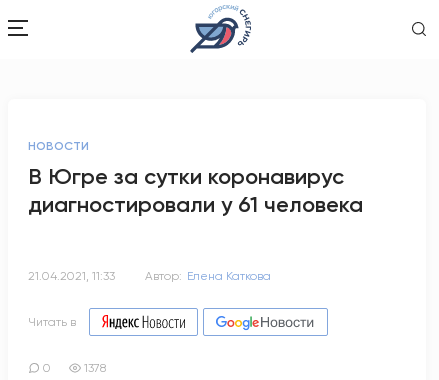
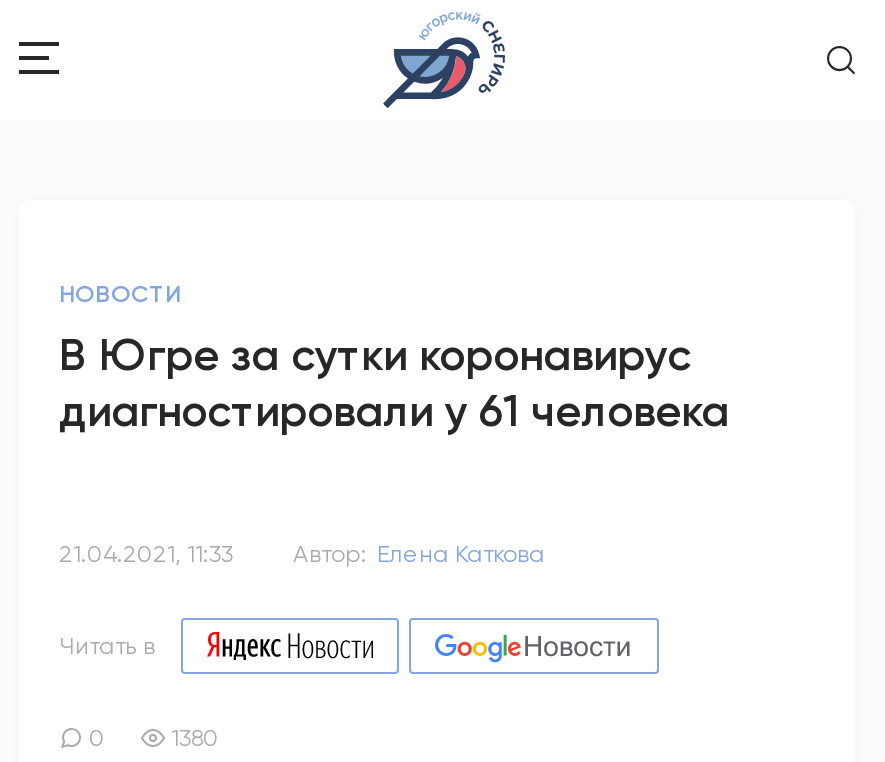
- 1378
+ 1380
